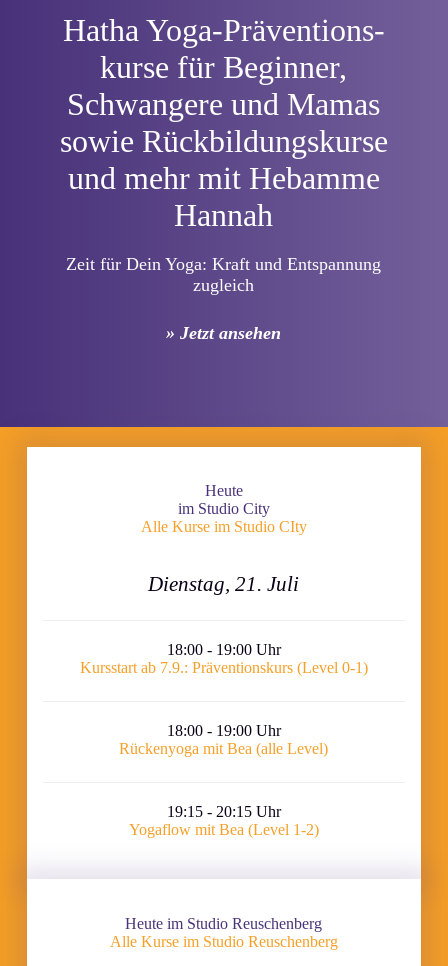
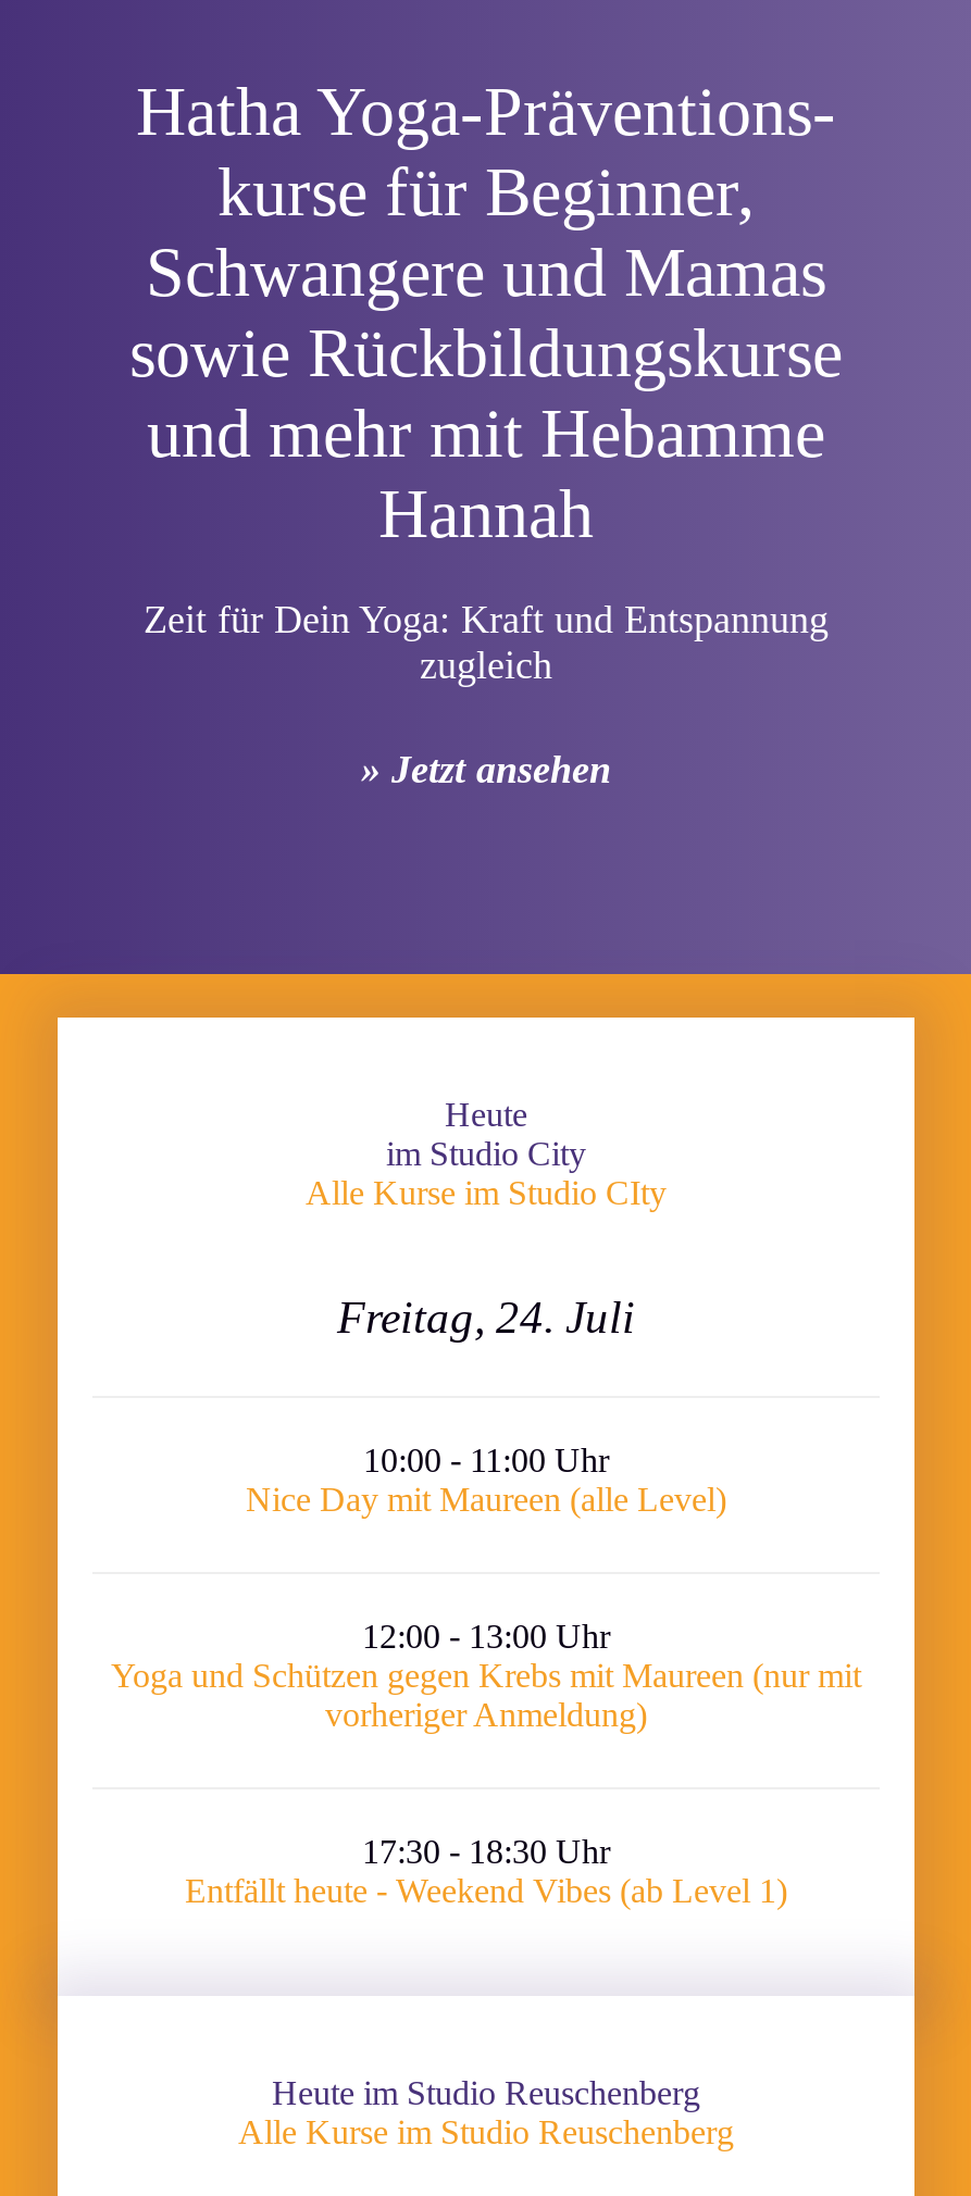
- Dienstag, 21. Juli
+ Freitag, 24. Juli

- 18:00 - 19:00 Uhr
- Kursstart ab 7.9.: Präventionskurs (Level 0-1)
+ 10:00 - 11:00 Uhr
+ Nice Day mit Maureen (alle Level)

- 18:00 - 19:00 Uhr
- Rückenyoga mit Bea (alle Level)
+ 12:00 - 13:00 Uhr
+ Yoga und Schützen gegen Krebs mit Maureen (nur mit
+ vorheriger Anmeldung)

- 19:15 - 20:15 Uhr
- Yogaflow mit Bea (Level 1-2)
+ 17:30 - 18:30 Uhr
+ Entfällt heute - Weekend Vibes (ab Level 1)
